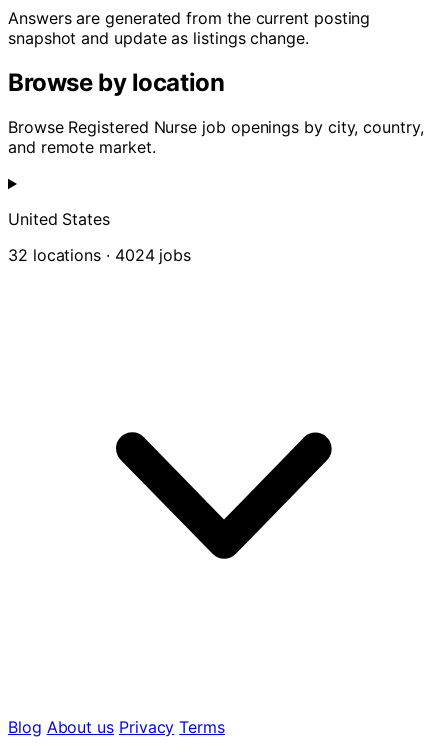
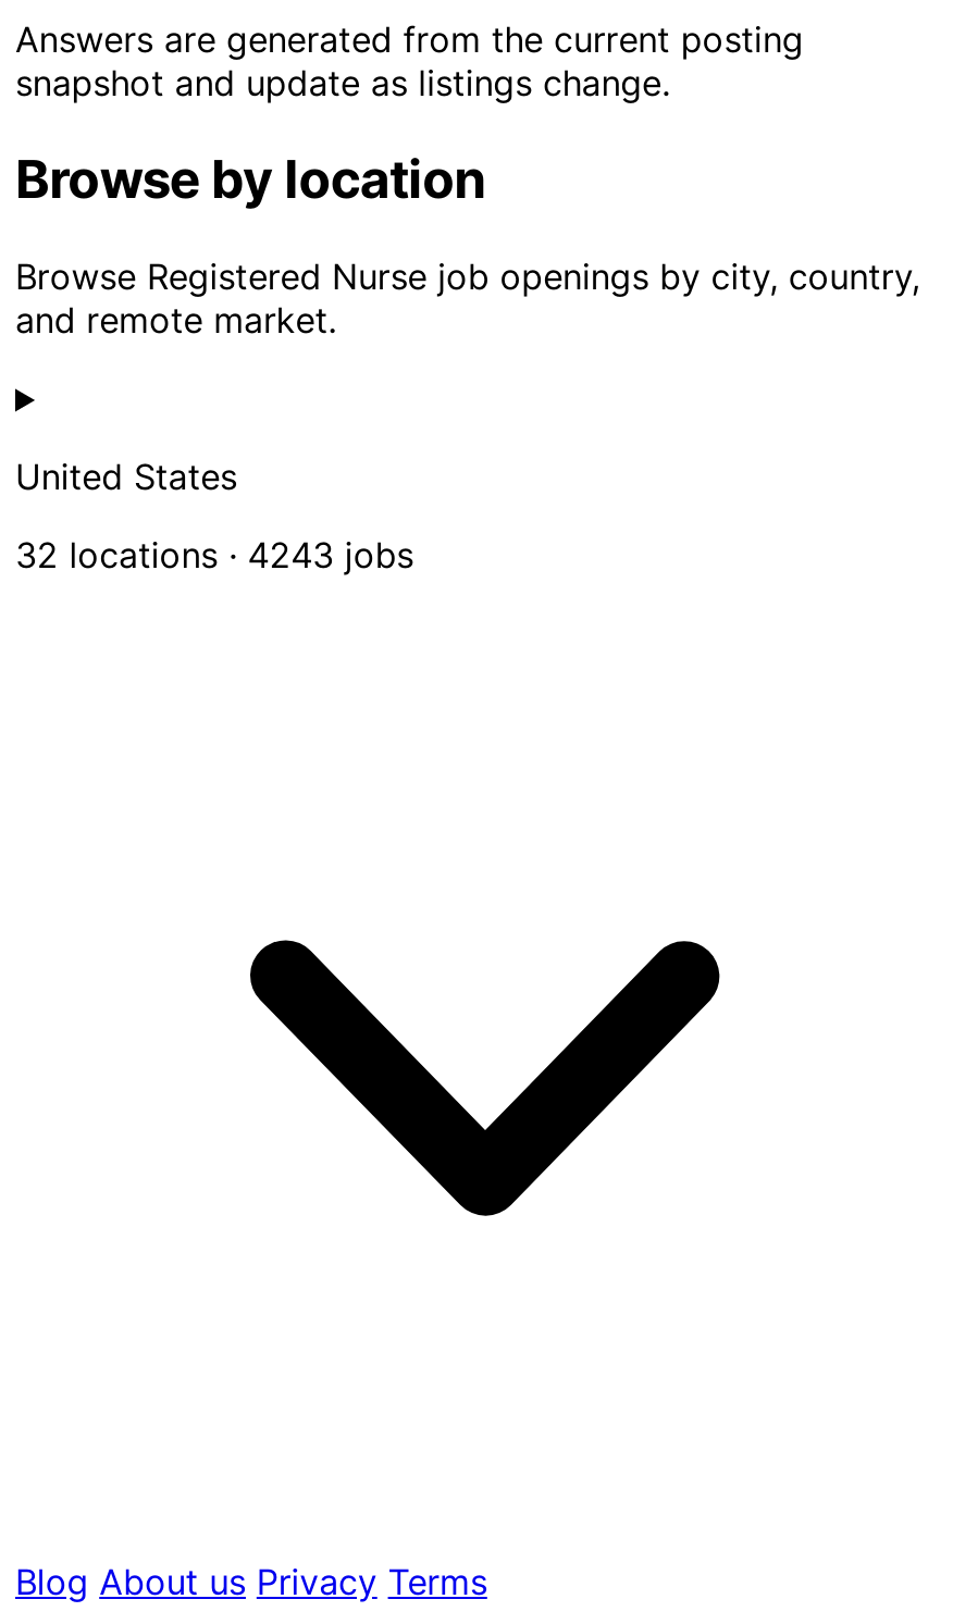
- 32 locations · 4024 jobs
+ 32 locations · 4243 jobs
